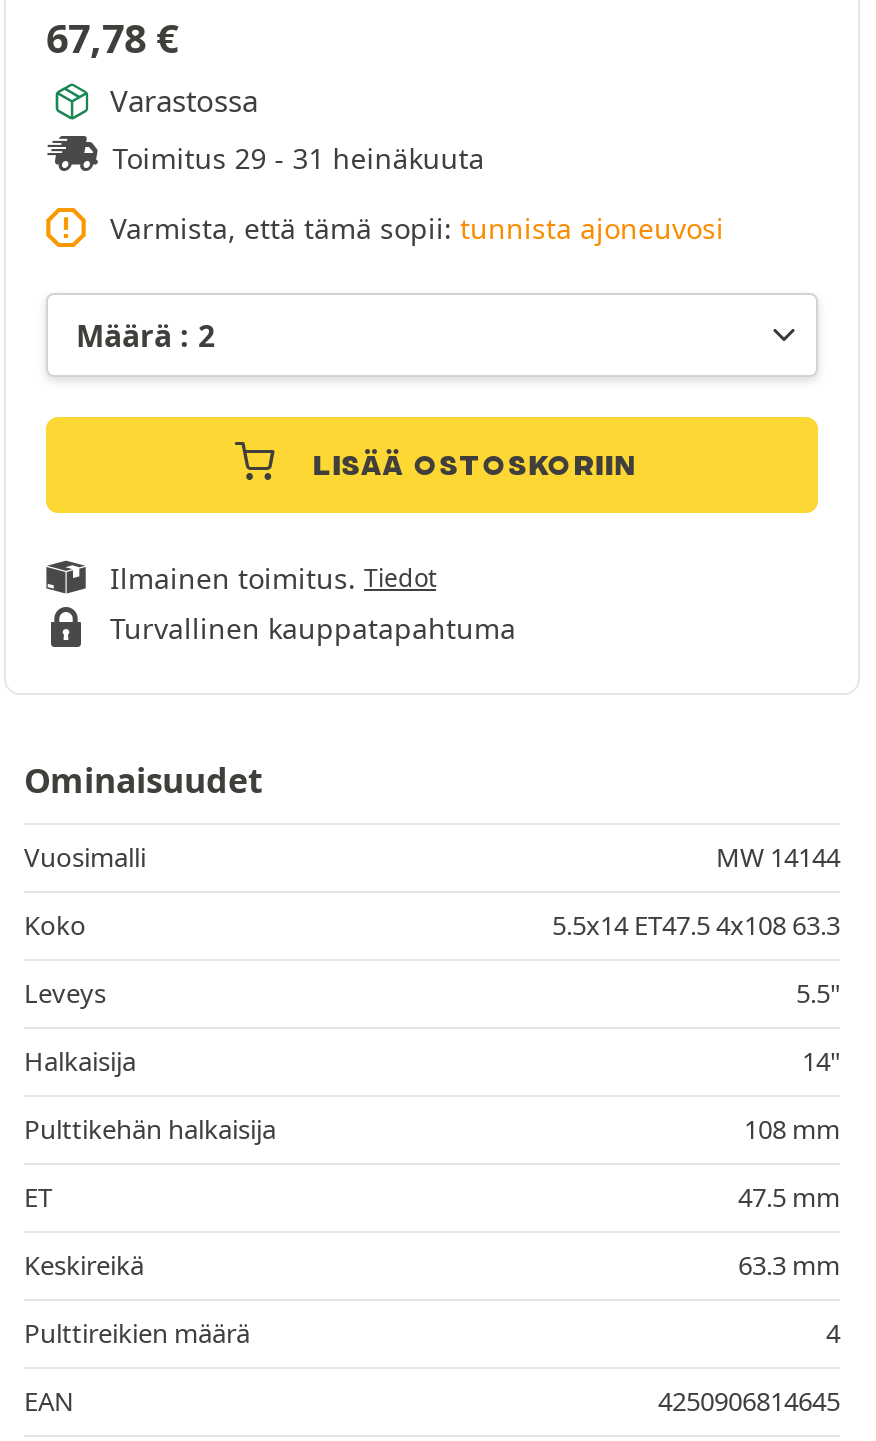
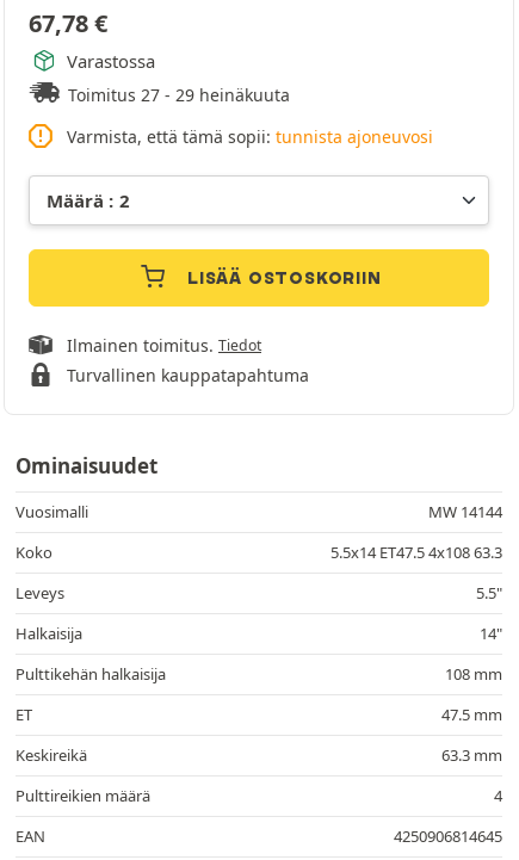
- Toimitus 29 - 31 heinäkuuta
+ Toimitus 27 - 29 heinäkuuta
